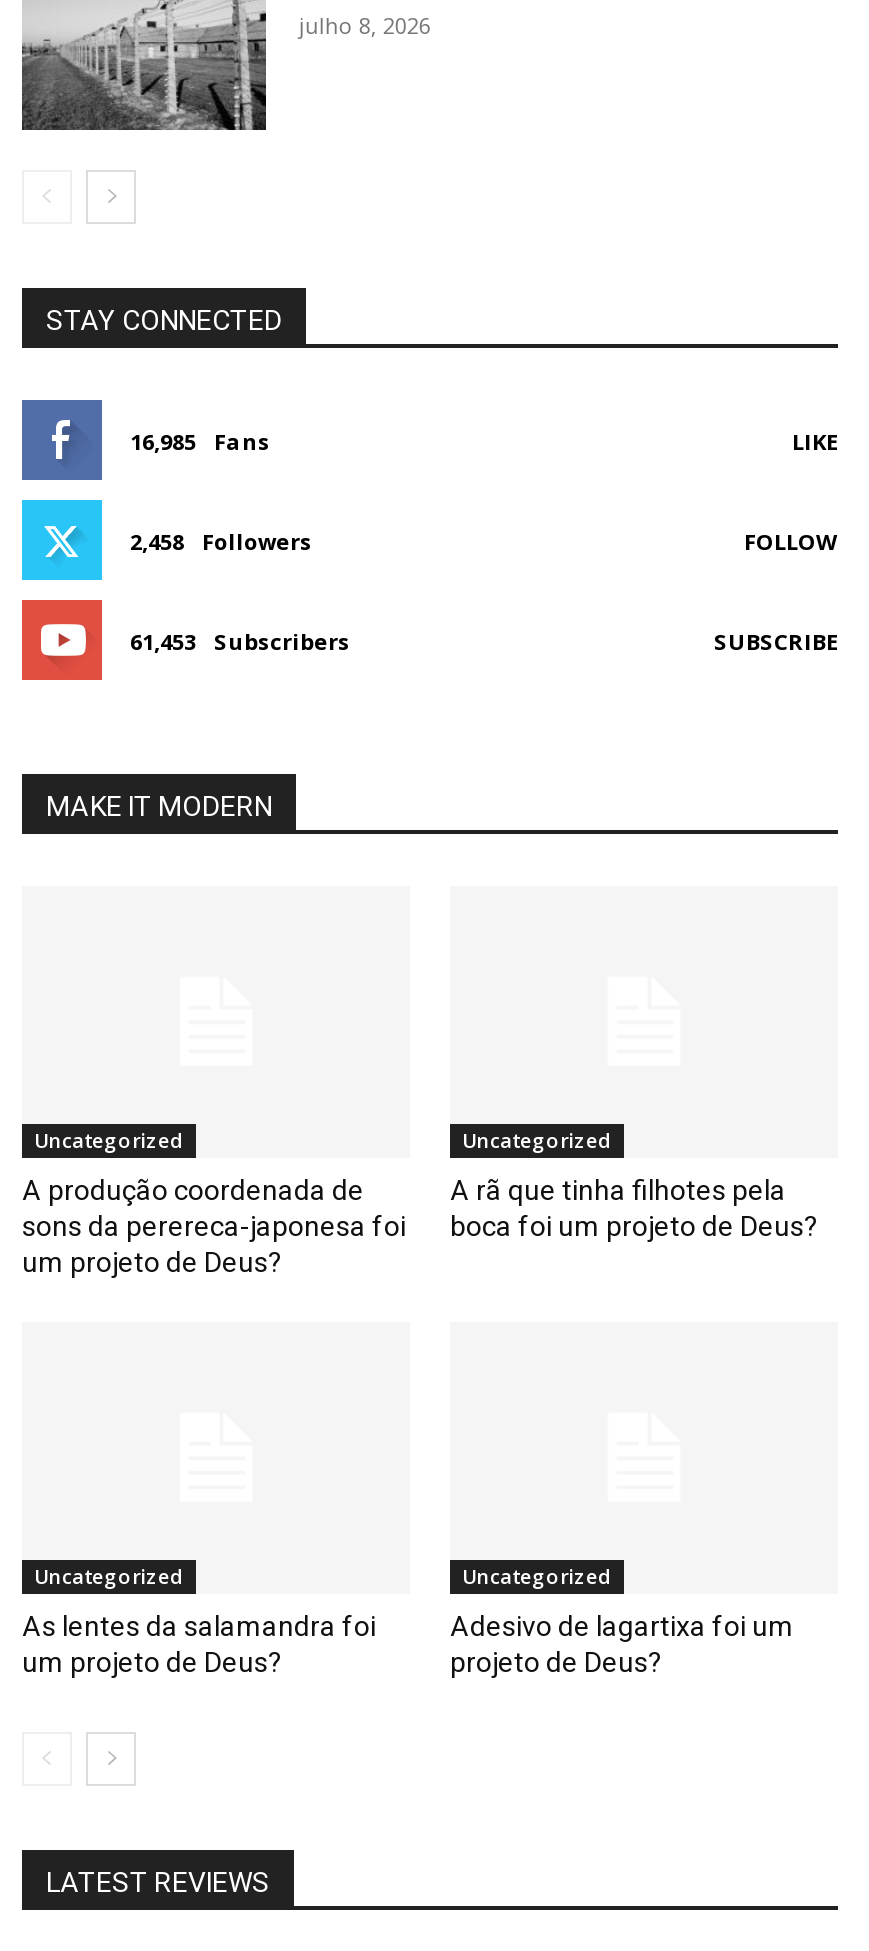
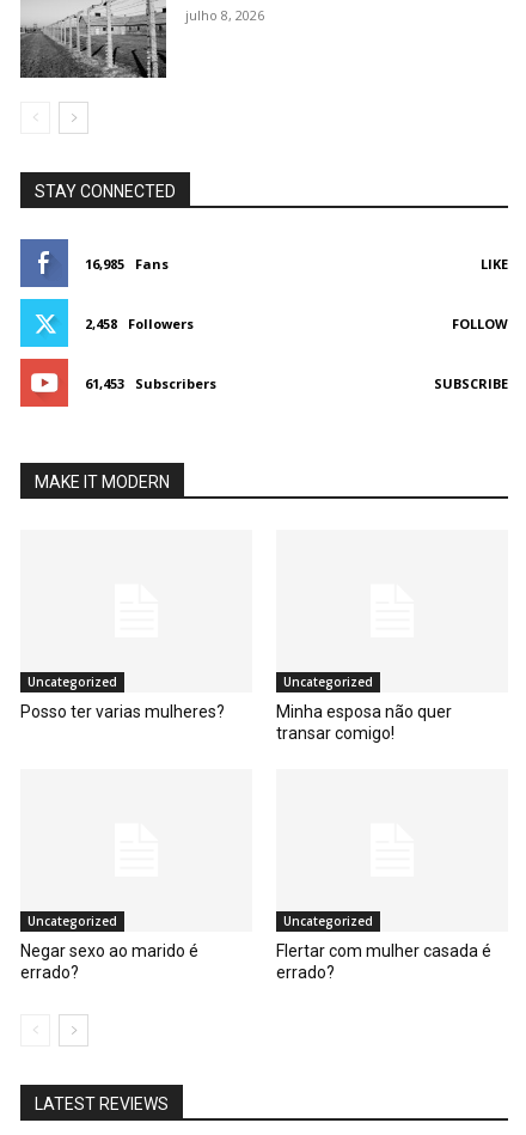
- A produção coordenada de
- sons da perereca-japonesa foi
- um projeto de Deus?
+ Posso ter varias mulheres?

- A rã que tinha filhotes pela
- boca foi um projeto de Deus?
+ Minha esposa não quer
+ transar comigo!

- As lentes da salamandra foi
- um projeto de Deus?
+ Negar sexo ao marido é
+ errado?

- Adesivo de lagartixa foi um
- projeto de Deus?
+ Flertar com mulher casada é
+ errado?
